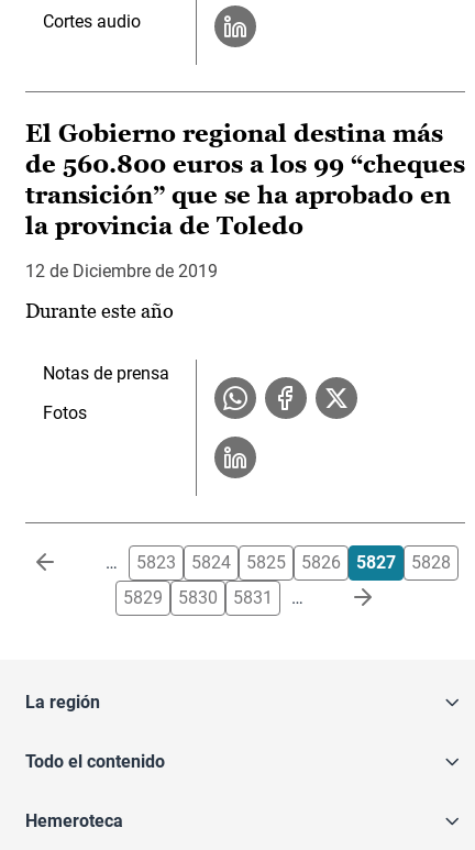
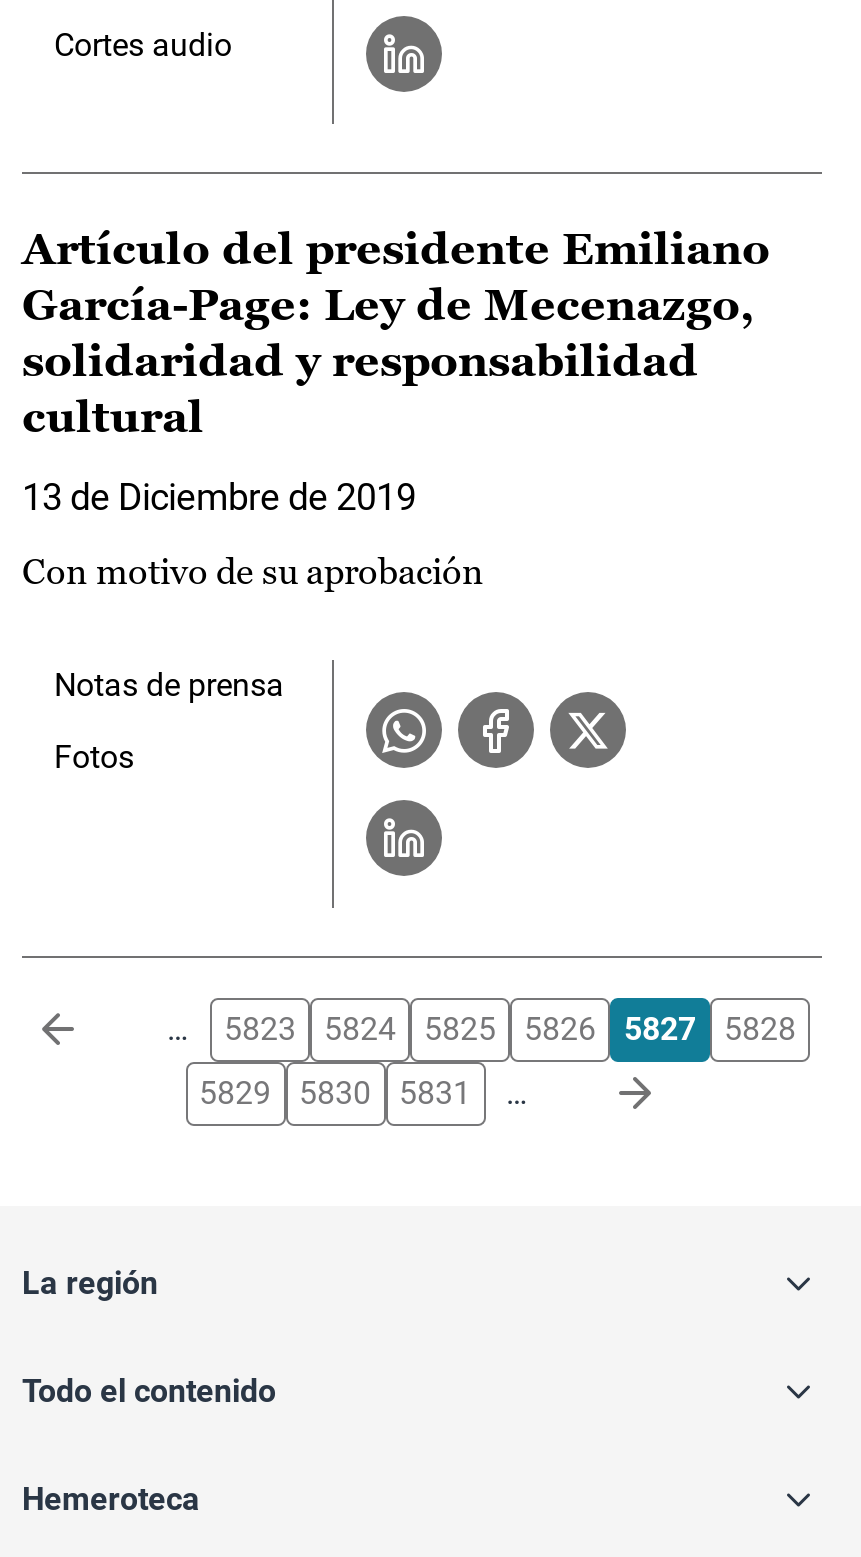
- El Gobierno regional destina más
- de 560.800 euros a los 99 “cheques
- transición” que se ha aprobado en
- la provincia de Toledo
+ Artículo del presidente Emiliano
+ García-Page: Ley de Mecenazgo,
+ solidaridad y responsabilidad
+ cultural

- 12 de Diciembre de 2019
+ 13 de Diciembre de 2019

- Durante este año
+ Con motivo de su aprobación
